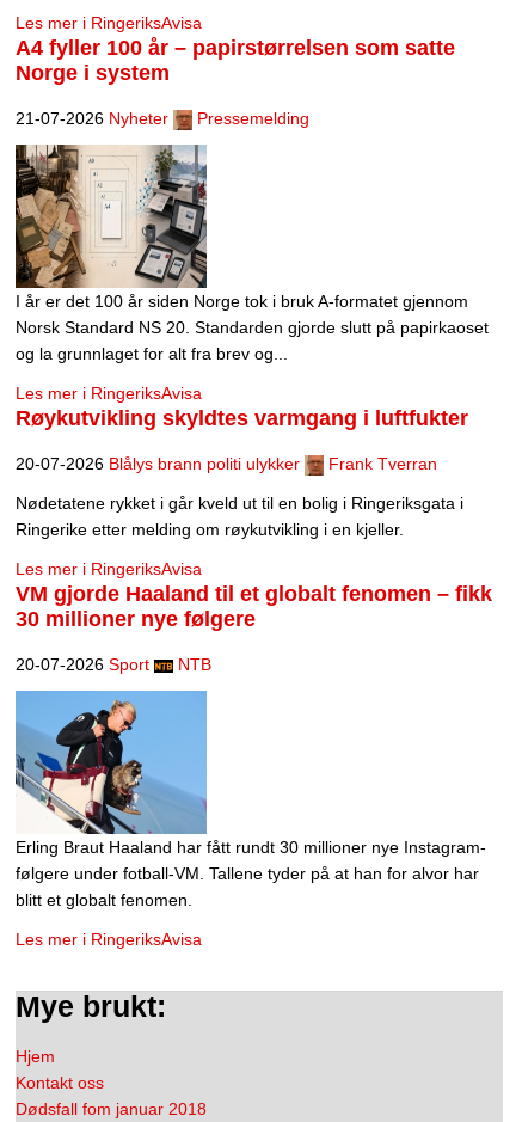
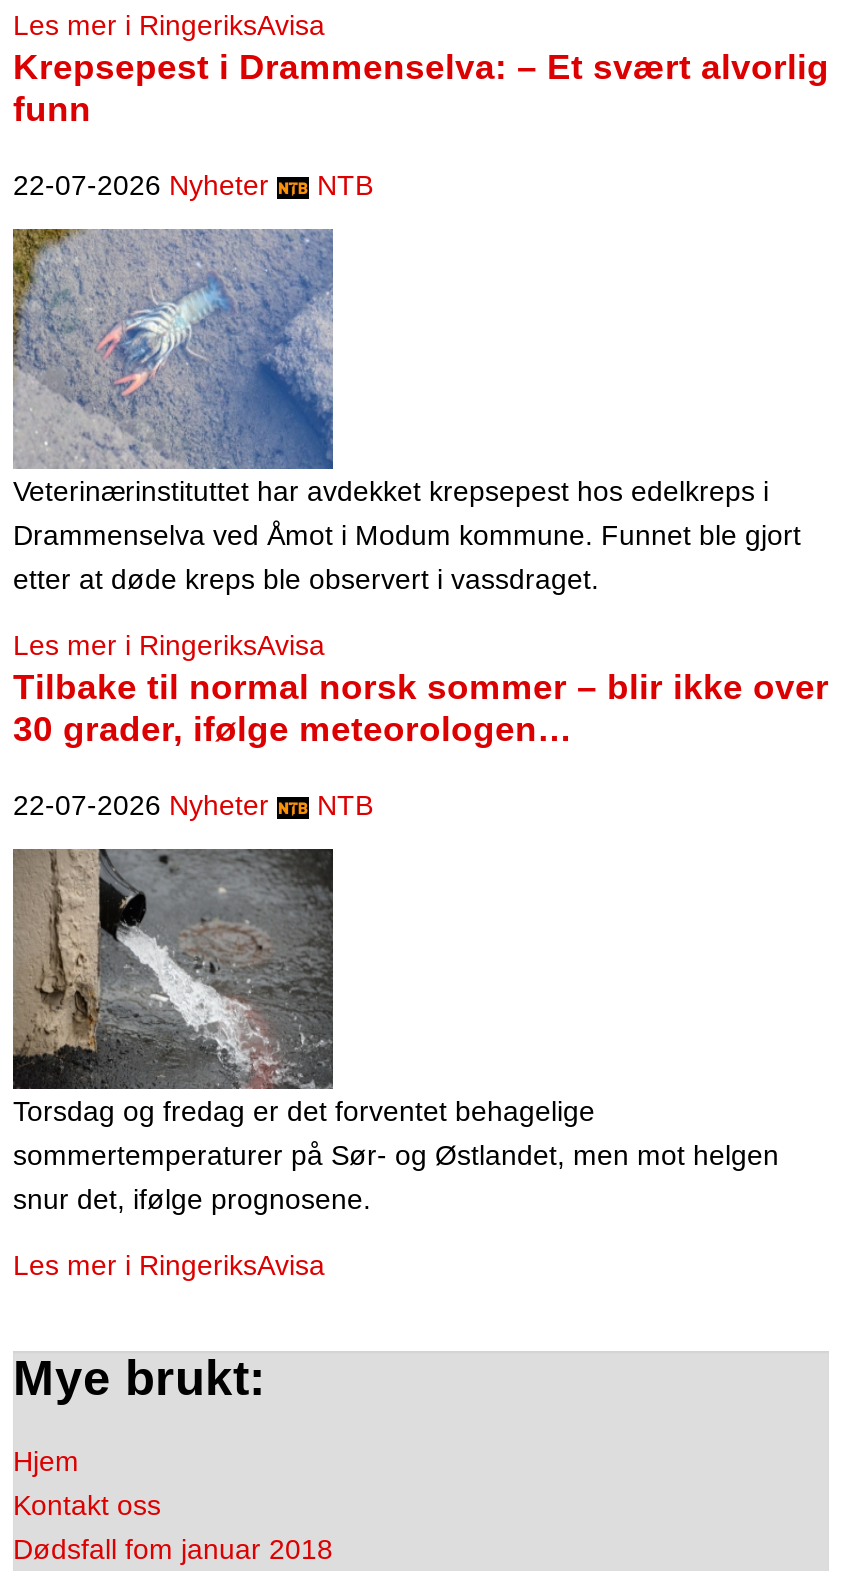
- A4 fyller 100 år – papirstørrelsen som satte
- Norge i system
+ Krepsepest i Drammenselva: – Et svært alvorlig
+ funn

- 21-07-2026 Nyheter
- Pressemelding
+ 22-07-2026 Nyheter
+ NTB

- [image]
- I år er det 100 år siden Norge tok i bruk A-formatet gjennom
- Norsk Standard NS 20. Standarden gjorde slutt på papirkaoset
- og la grunnlaget for alt fra brev og...
+ [image]
+ Veterinærinstituttet har avdekket krepsepest hos edelkreps i
+ Drammenselva ved Åmot i Modum kommune. Funnet ble gjort
+ etter at døde kreps ble observert i vassdraget.

- Røykutvikling skyldtes varmgang i luftfukter
- 20-07-2026 Blålys brann politi ulykker
- Frank Tverran
- Nødetatene rykket i går kveld ut til en bolig i Ringeriksgata i
- Ringerike etter melding om røykutvikling i en kjeller.
- Les mer i RingeriksAvisa
- VM gjorde Haaland til et globalt fenomen – fikk
- 30 millioner nye følgere
- 20-07-2026 Sport
+ Tilbake til normal norsk sommer – blir ikke over
+ 30 grader, ifølge meteorologen…
+ 22-07-2026 Nyheter

- [image]
- Erling Braut Haaland har fått rundt 30 millioner nye Instagram-
- følgere under fotball-VM. Tallene tyder på at han for alvor har
- blitt et globalt fenomen.
+ [image]
+ Torsdag og fredag er det forventet behagelige
+ sommertemperaturer på Sør- og Østlandet, men mot helgen
+ snur det, ifølge prognosene.
